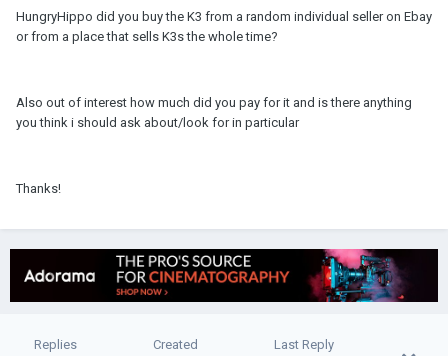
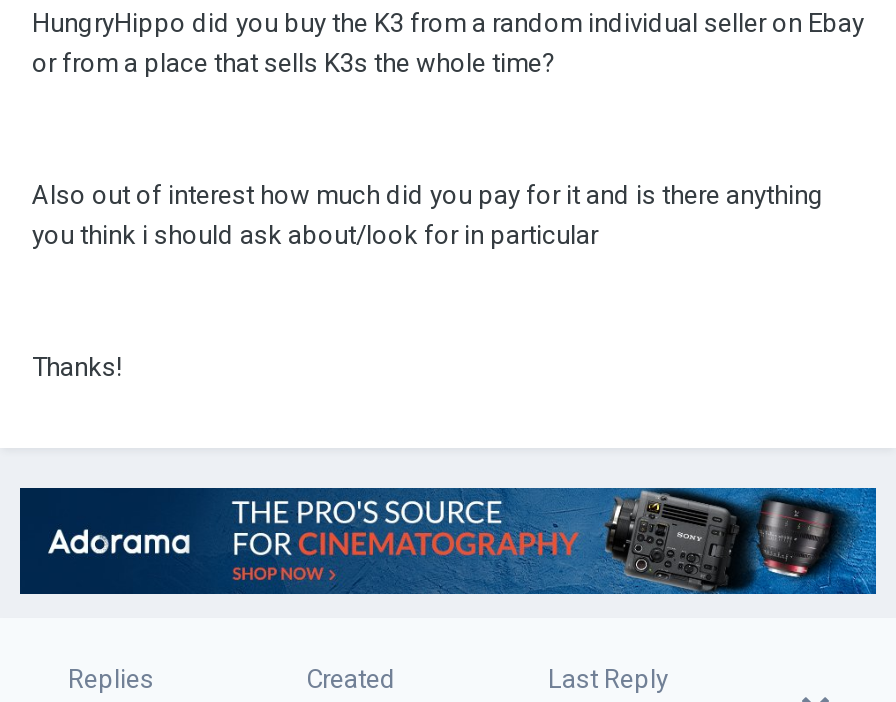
- [image]
+ [image]
